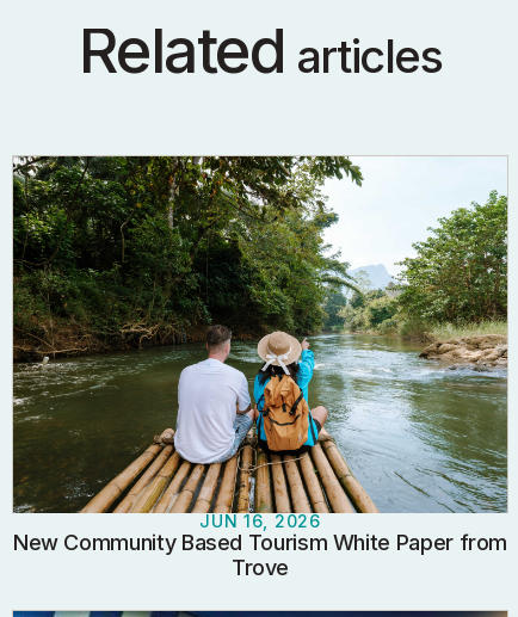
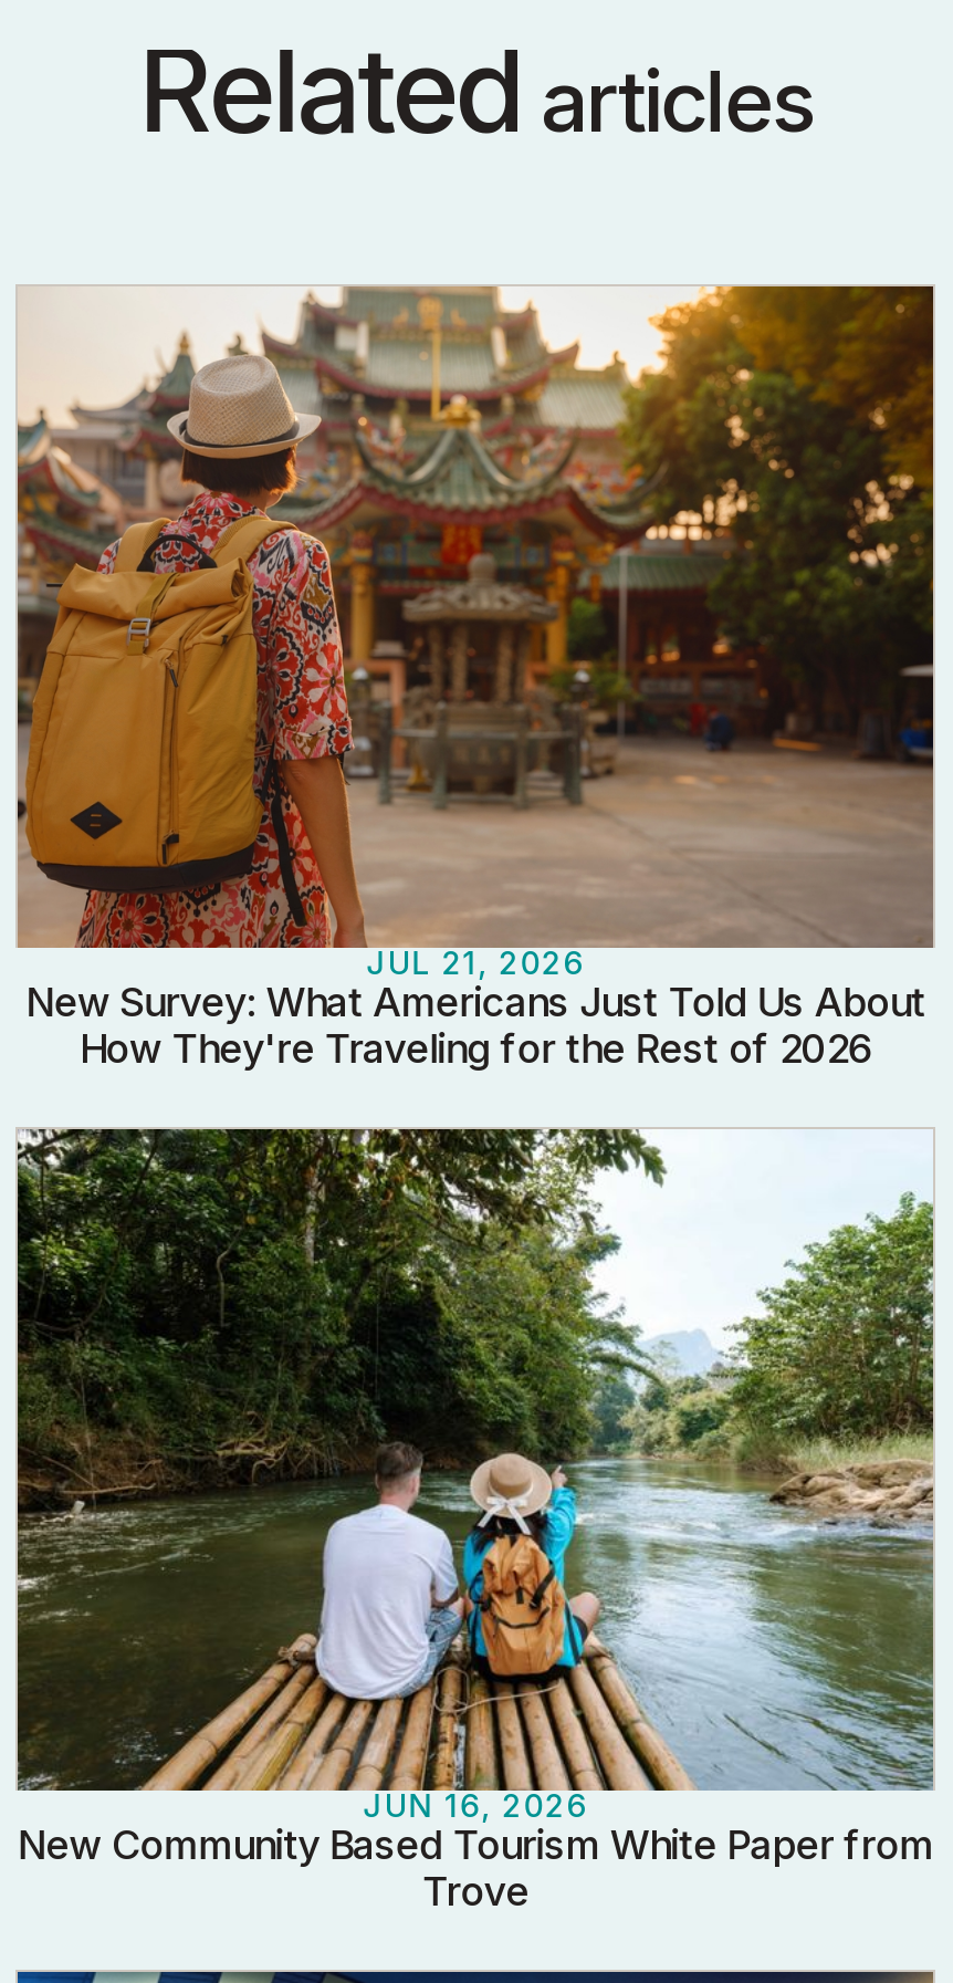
+ [image]
+ JUL 21, 2026
+ New Survey: What Americans Just Told Us About
+ How They're Traveling for the Rest of 2026
